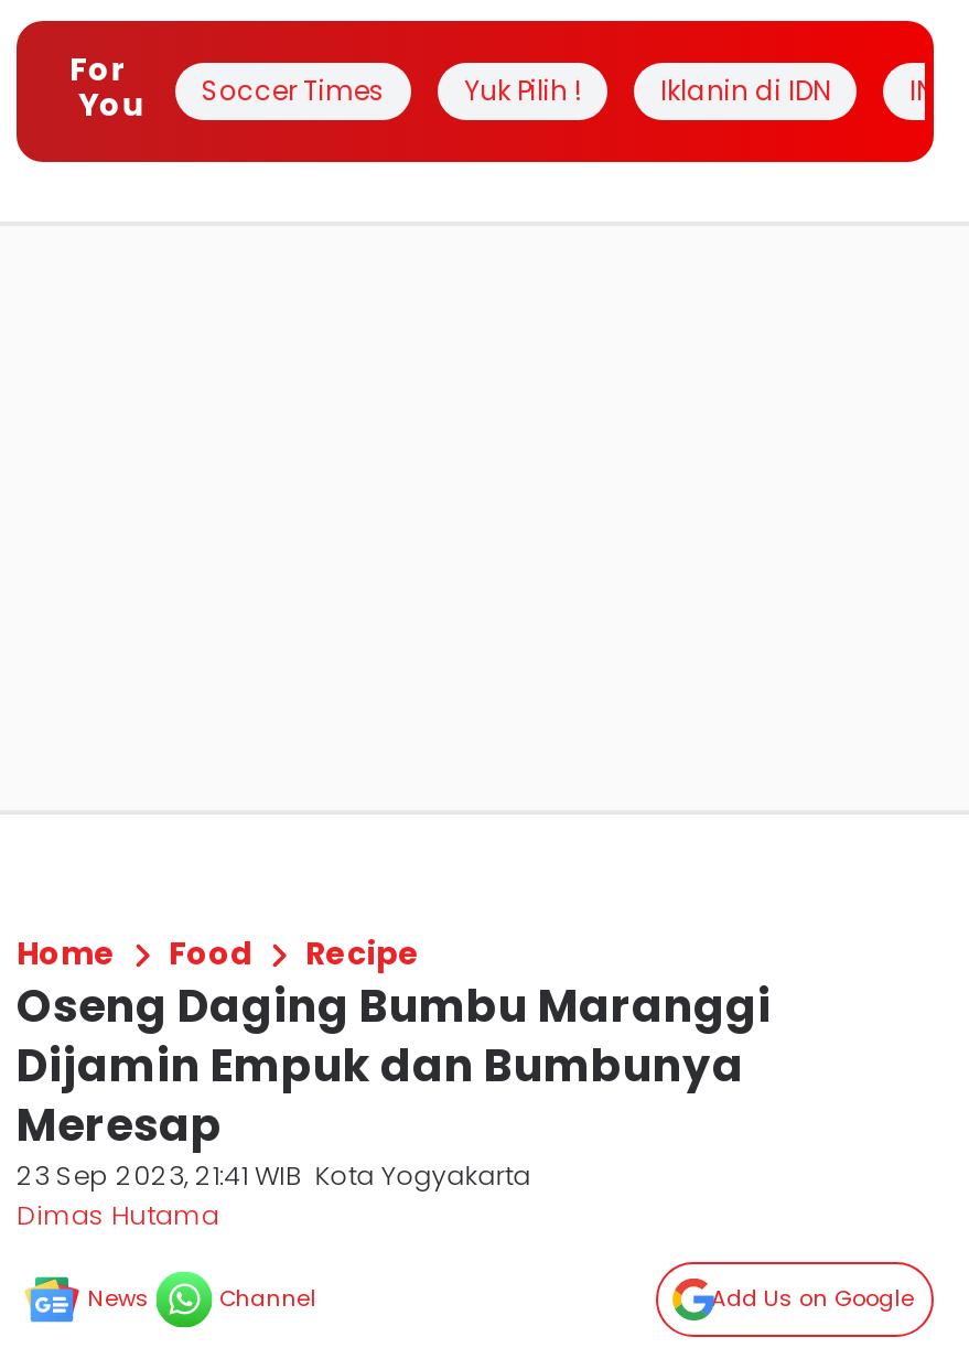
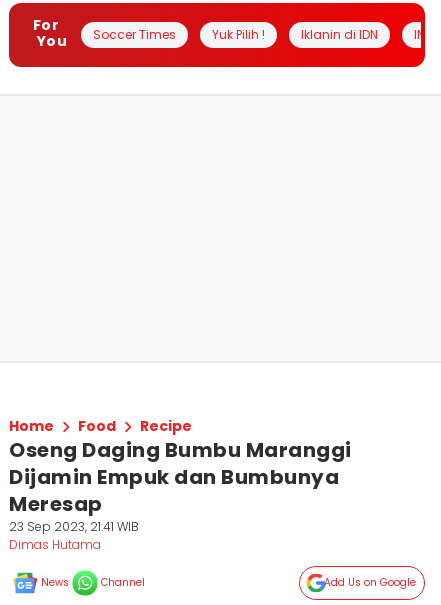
- 23 Sep 2023, 21:41 WIB Kota Yogyakarta
+ 23 Sep 2023, 21:41 WIB
